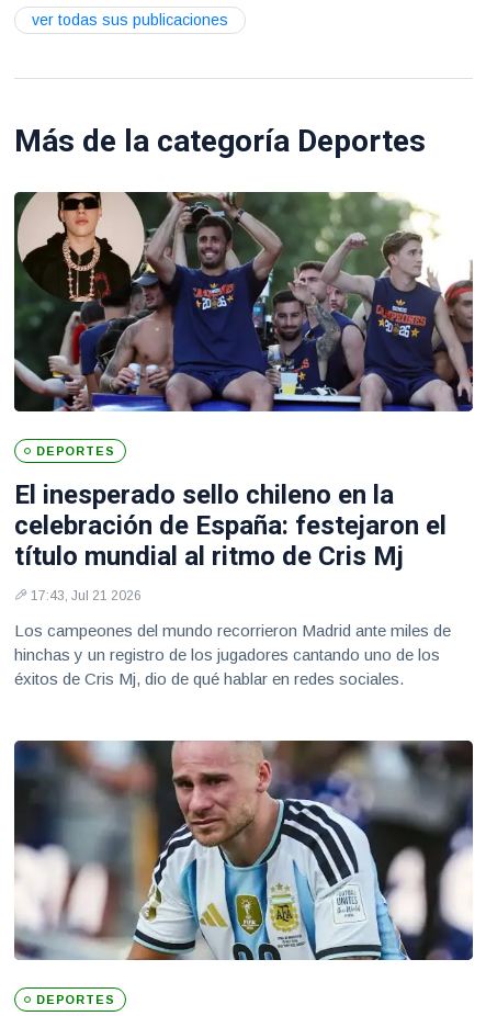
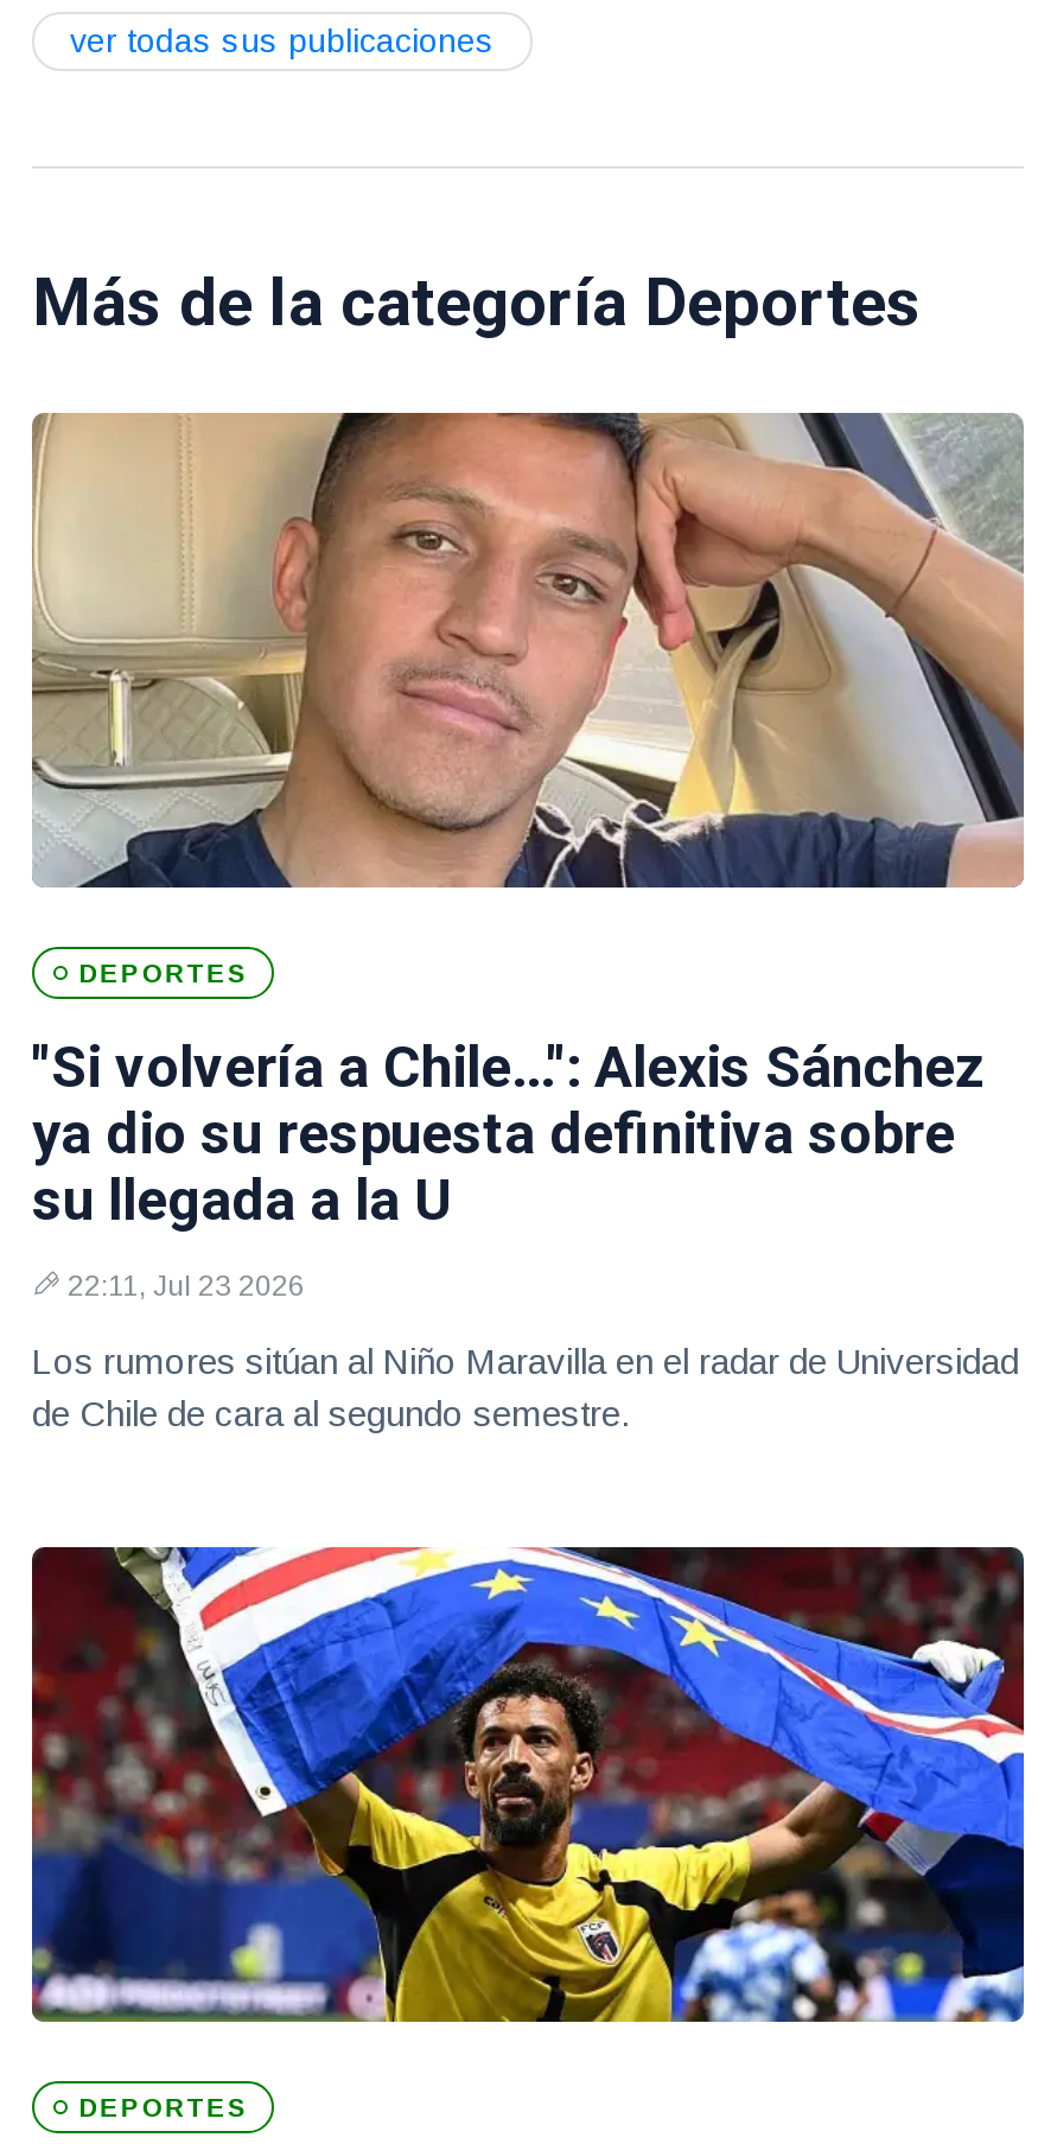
- [image]
+ [image]

- El inesperado sello chileno en la
- celebración de España: festejaron el
- título mundial al ritmo de Cris Mj
+ "Si volvería a Chile...": Alexis Sánchez
+ ya dio su respuesta definitiva sobre
+ su llegada a la U

- 17:43, Jul 21 2026
+ 22:11, Jul 23 2026

- Los campeones del mundo recorrieron Madrid ante miles de
- hinchas y un registro de los jugadores cantando uno de los
- éxitos de Cris Mj, dio de qué hablar en redes sociales.
+ Los rumores sitúan al Niño Maravilla en el radar de Universidad
+ de Chile de cara al segundo semestre.

- [image]
+ [image]
